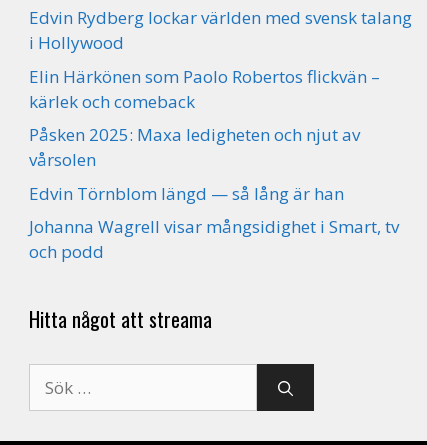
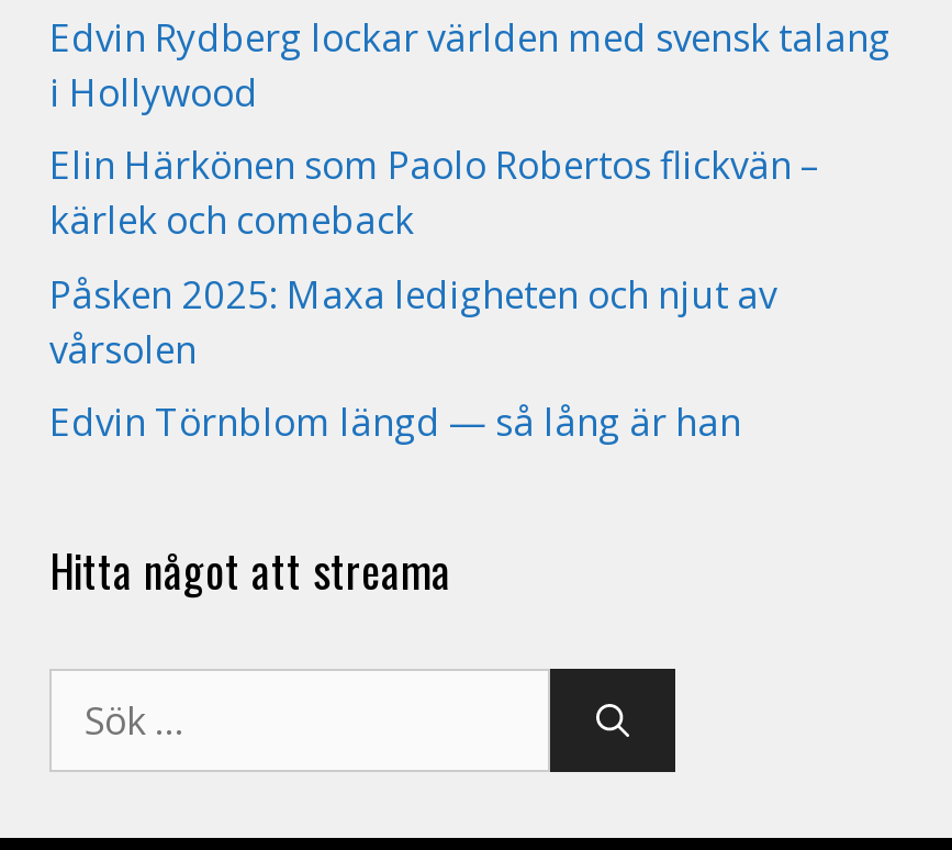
- Johanna Wagrell visar mångsidighet i Smart, tv
- och podd
